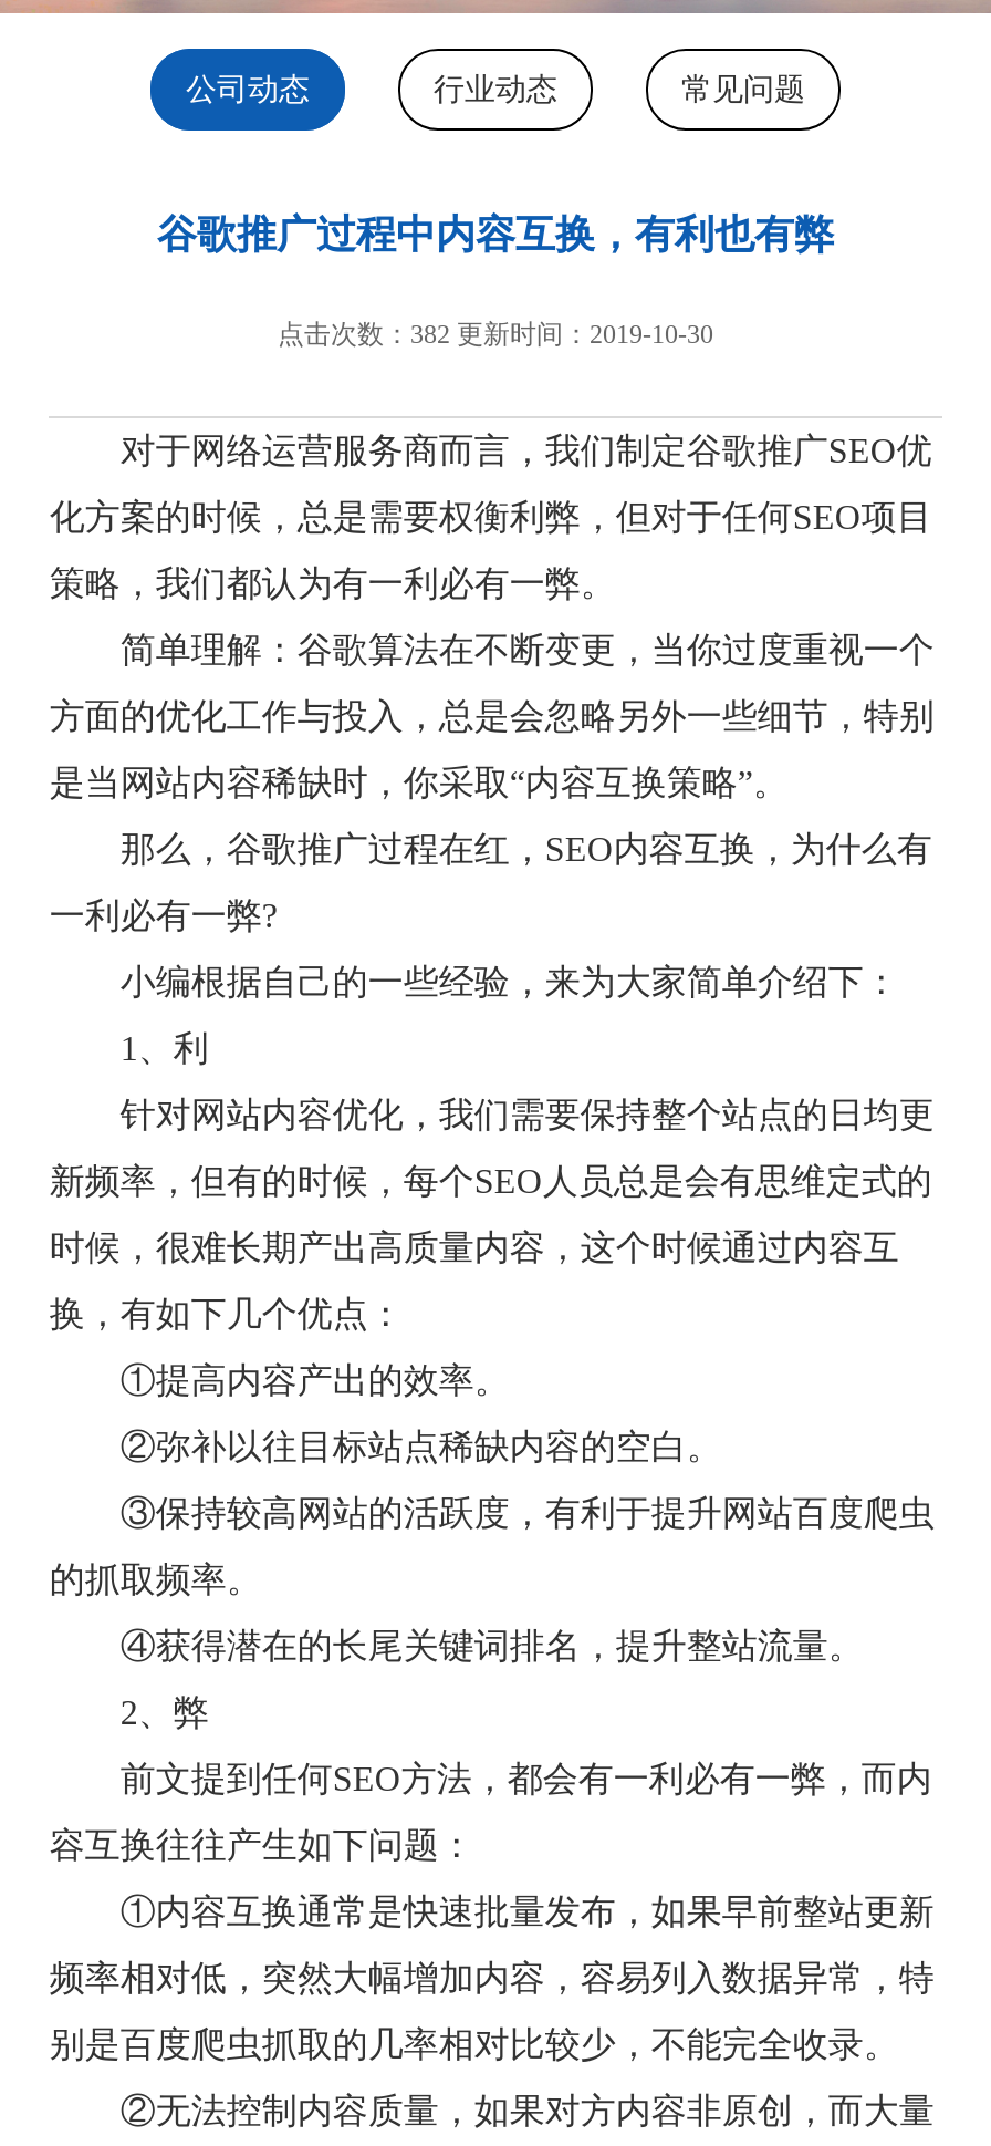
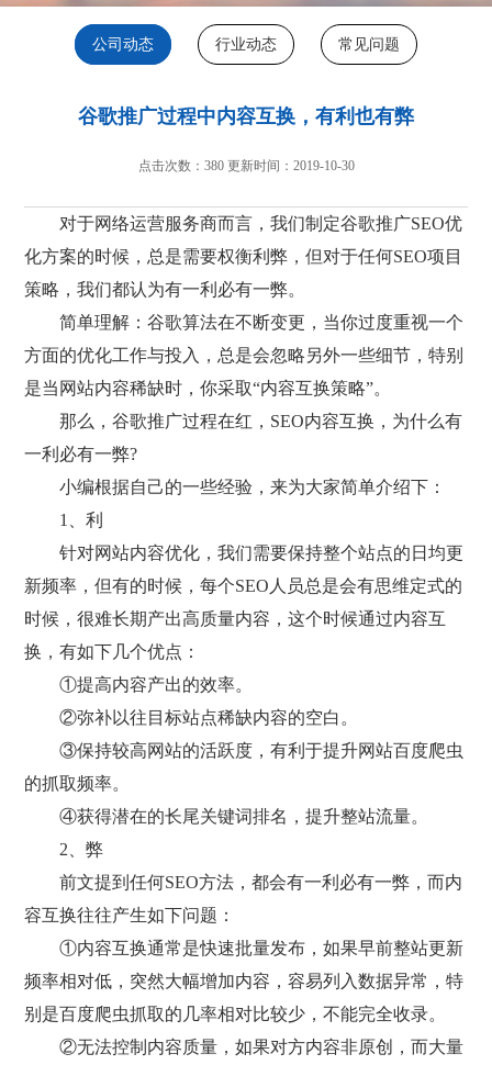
- 点击次数：382 更新时间：2019-10-30
+ 点击次数：380 更新时间：2019-10-30
